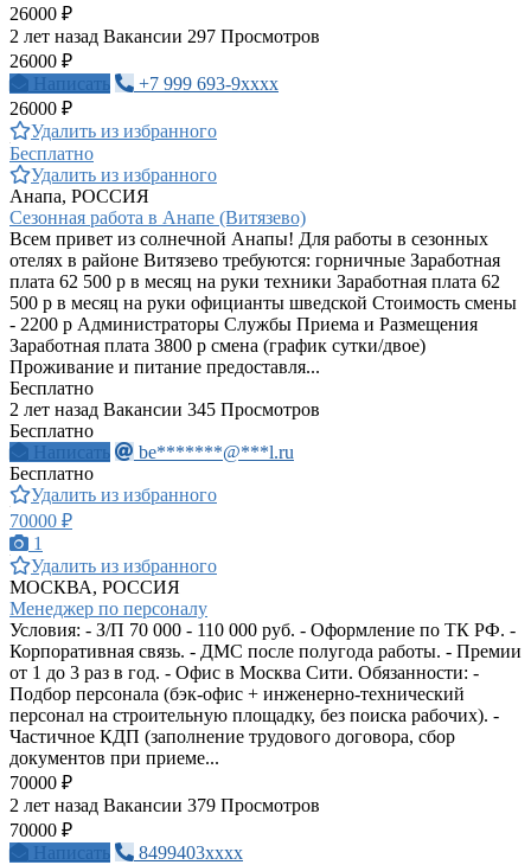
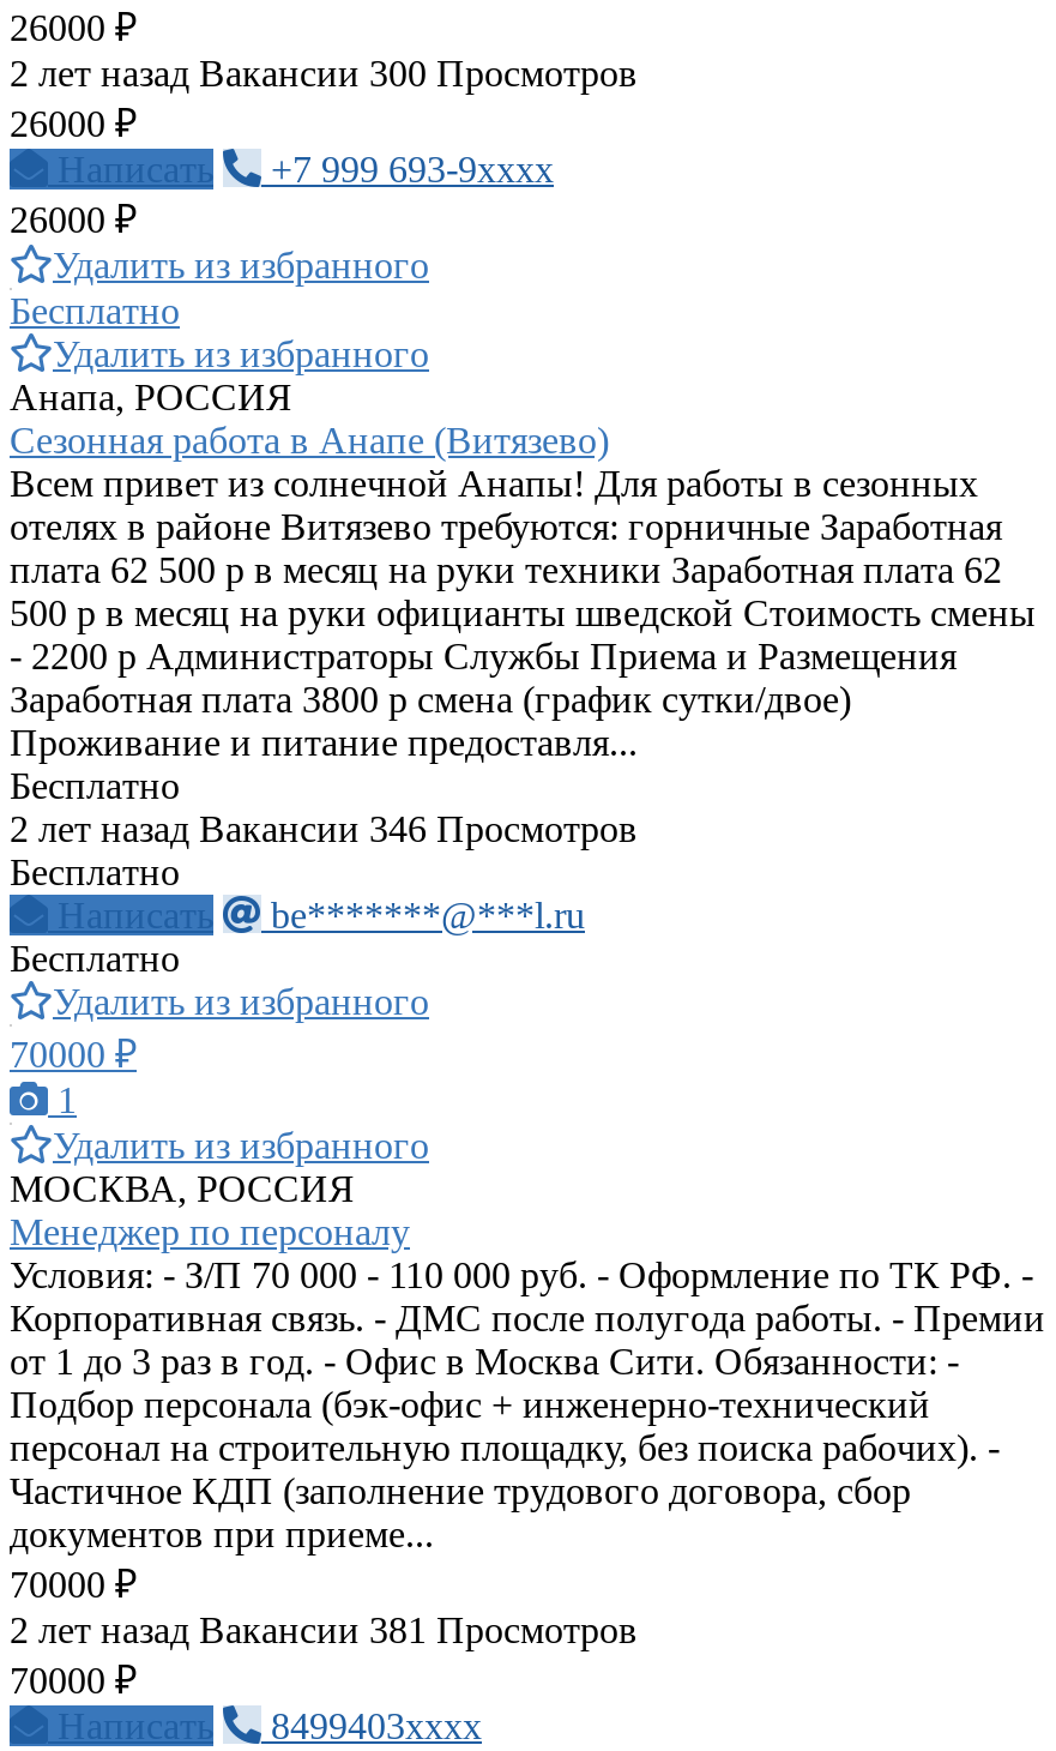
- 2 лет назад Вакансии 297 Просмотров
+ 2 лет назад Вакансии 300 Просмотров

- 2 лет назад Вакансии 345 Просмотров
+ 2 лет назад Вакансии 346 Просмотров

- 2 лет назад Вакансии 379 Просмотров
+ 2 лет назад Вакансии 381 Просмотров
